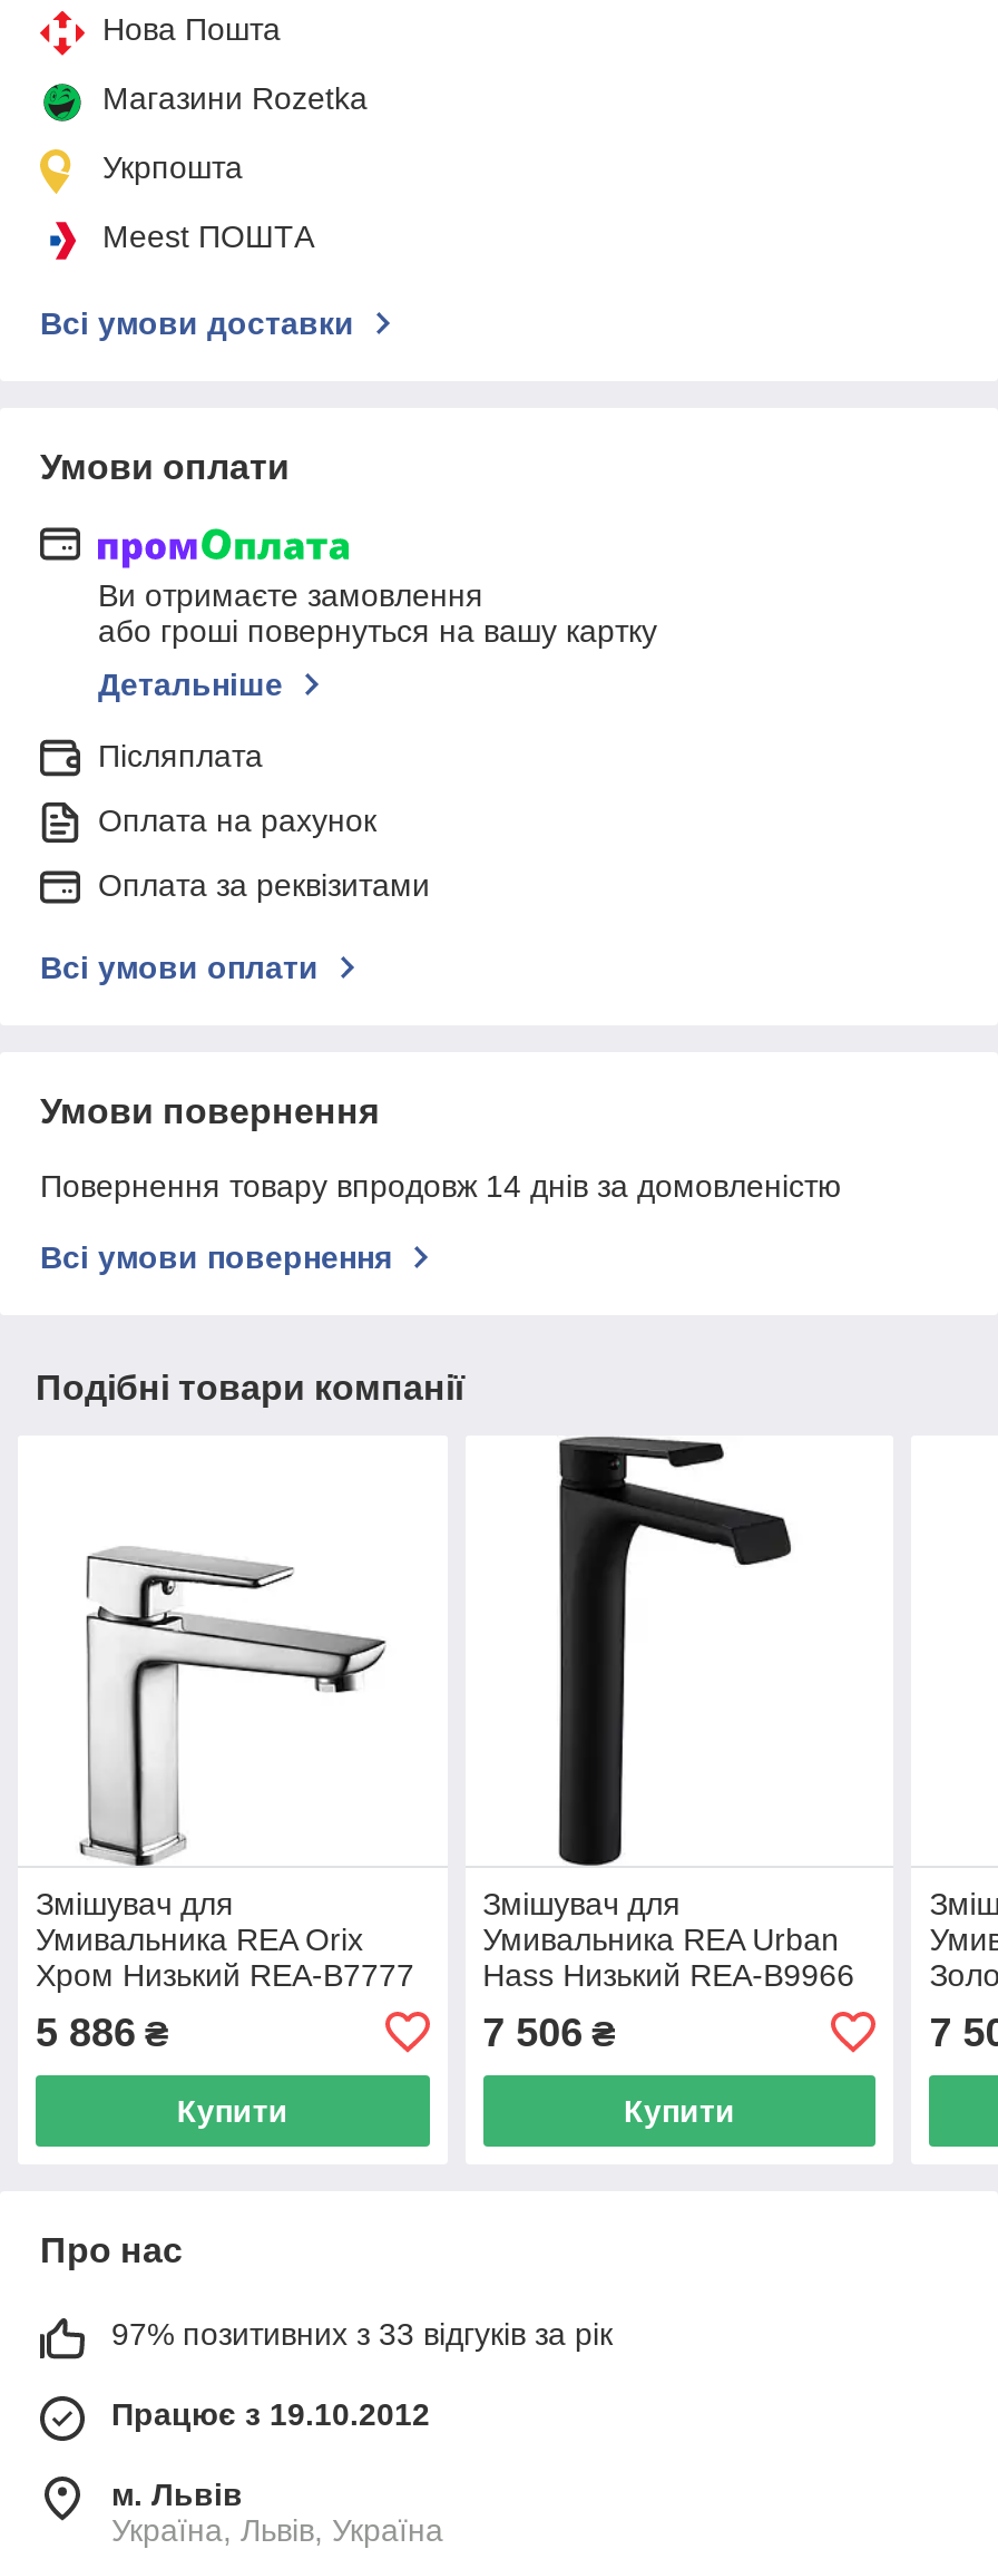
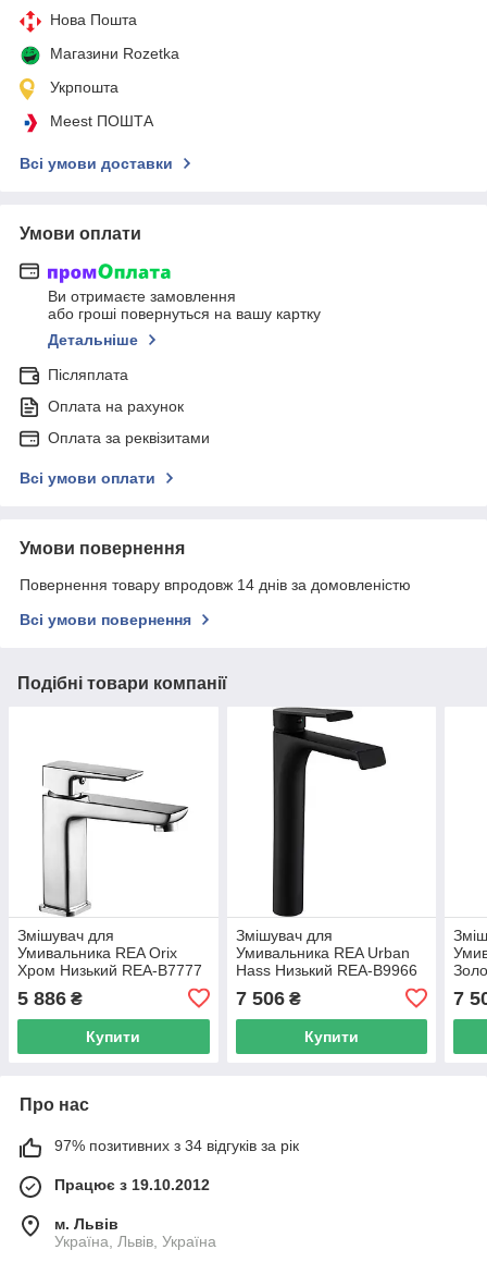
- 97% позитивних з 33 відгуків за рік
+ 97% позитивних з 34 відгуків за рік
